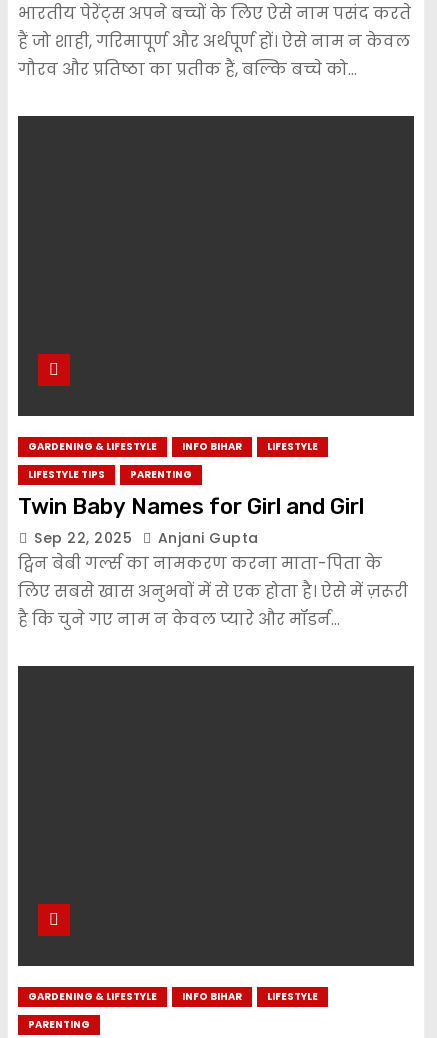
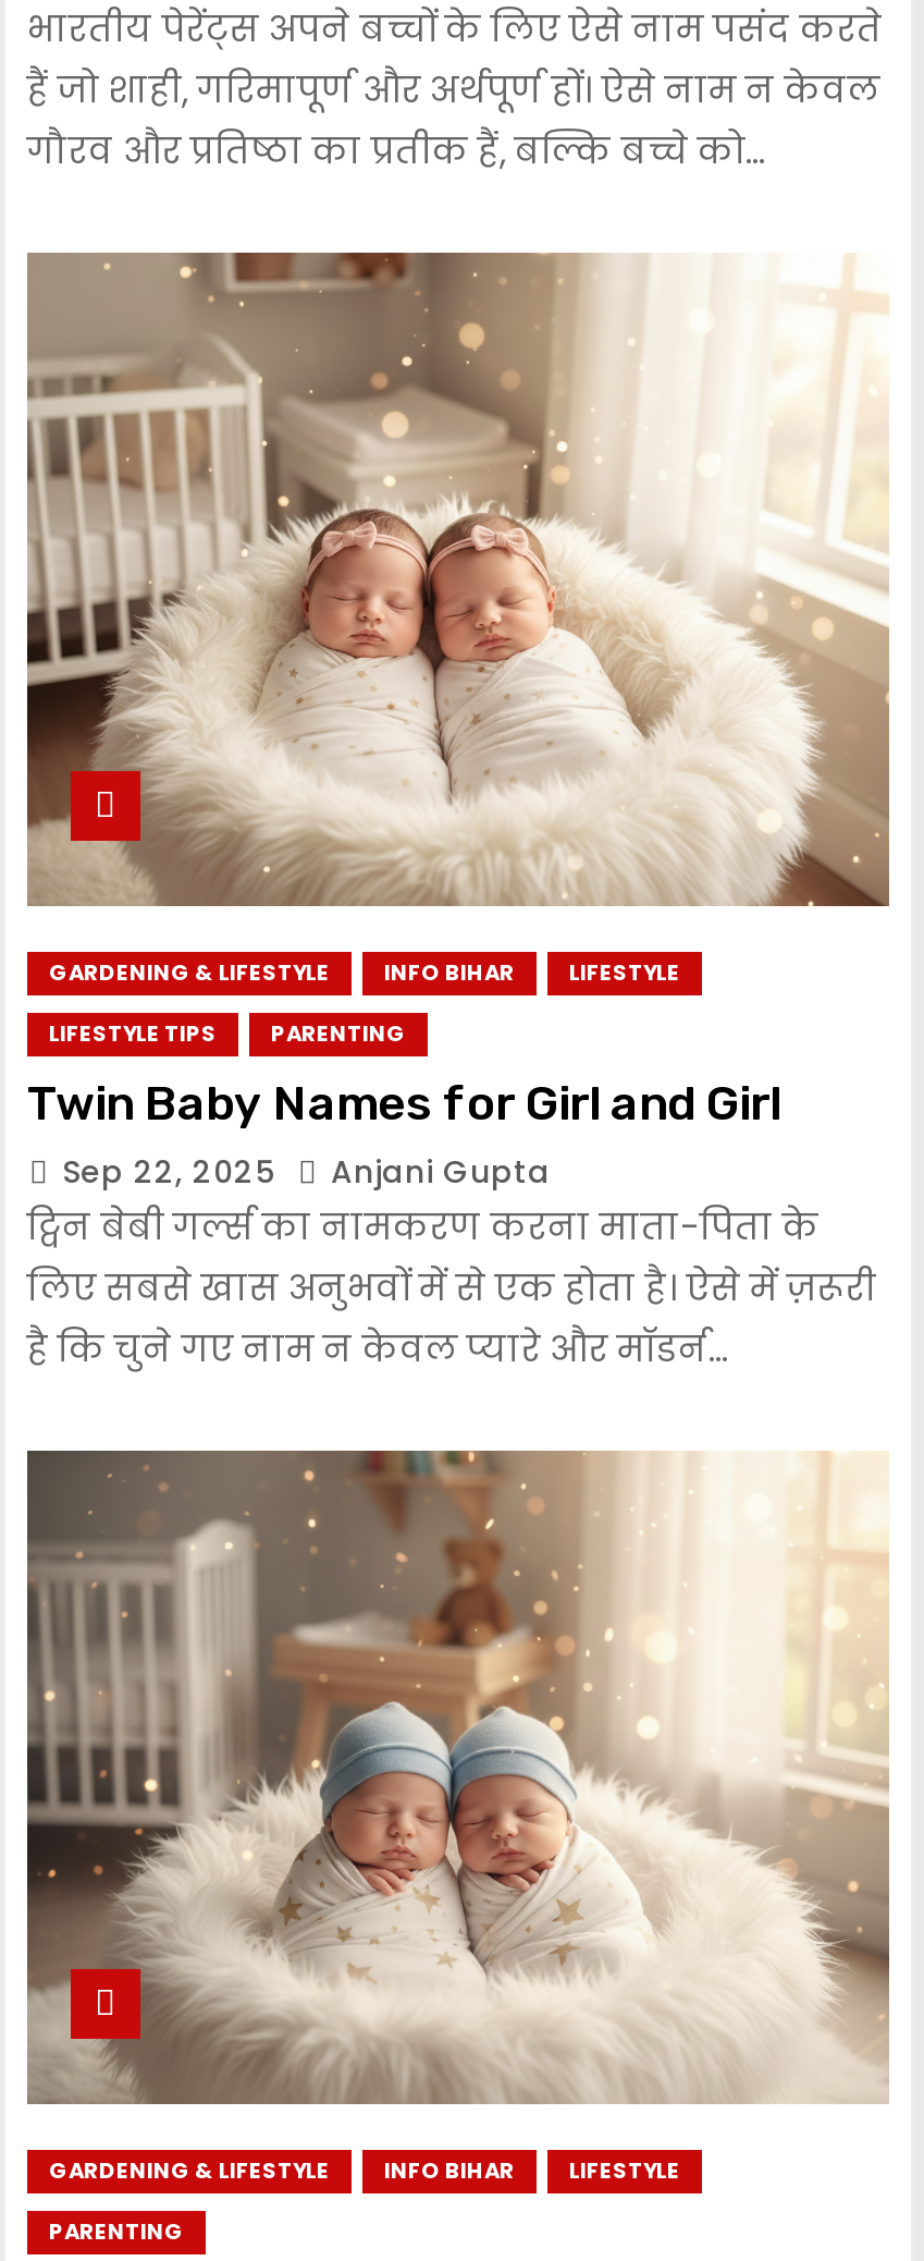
+ [image]

+ [image]
